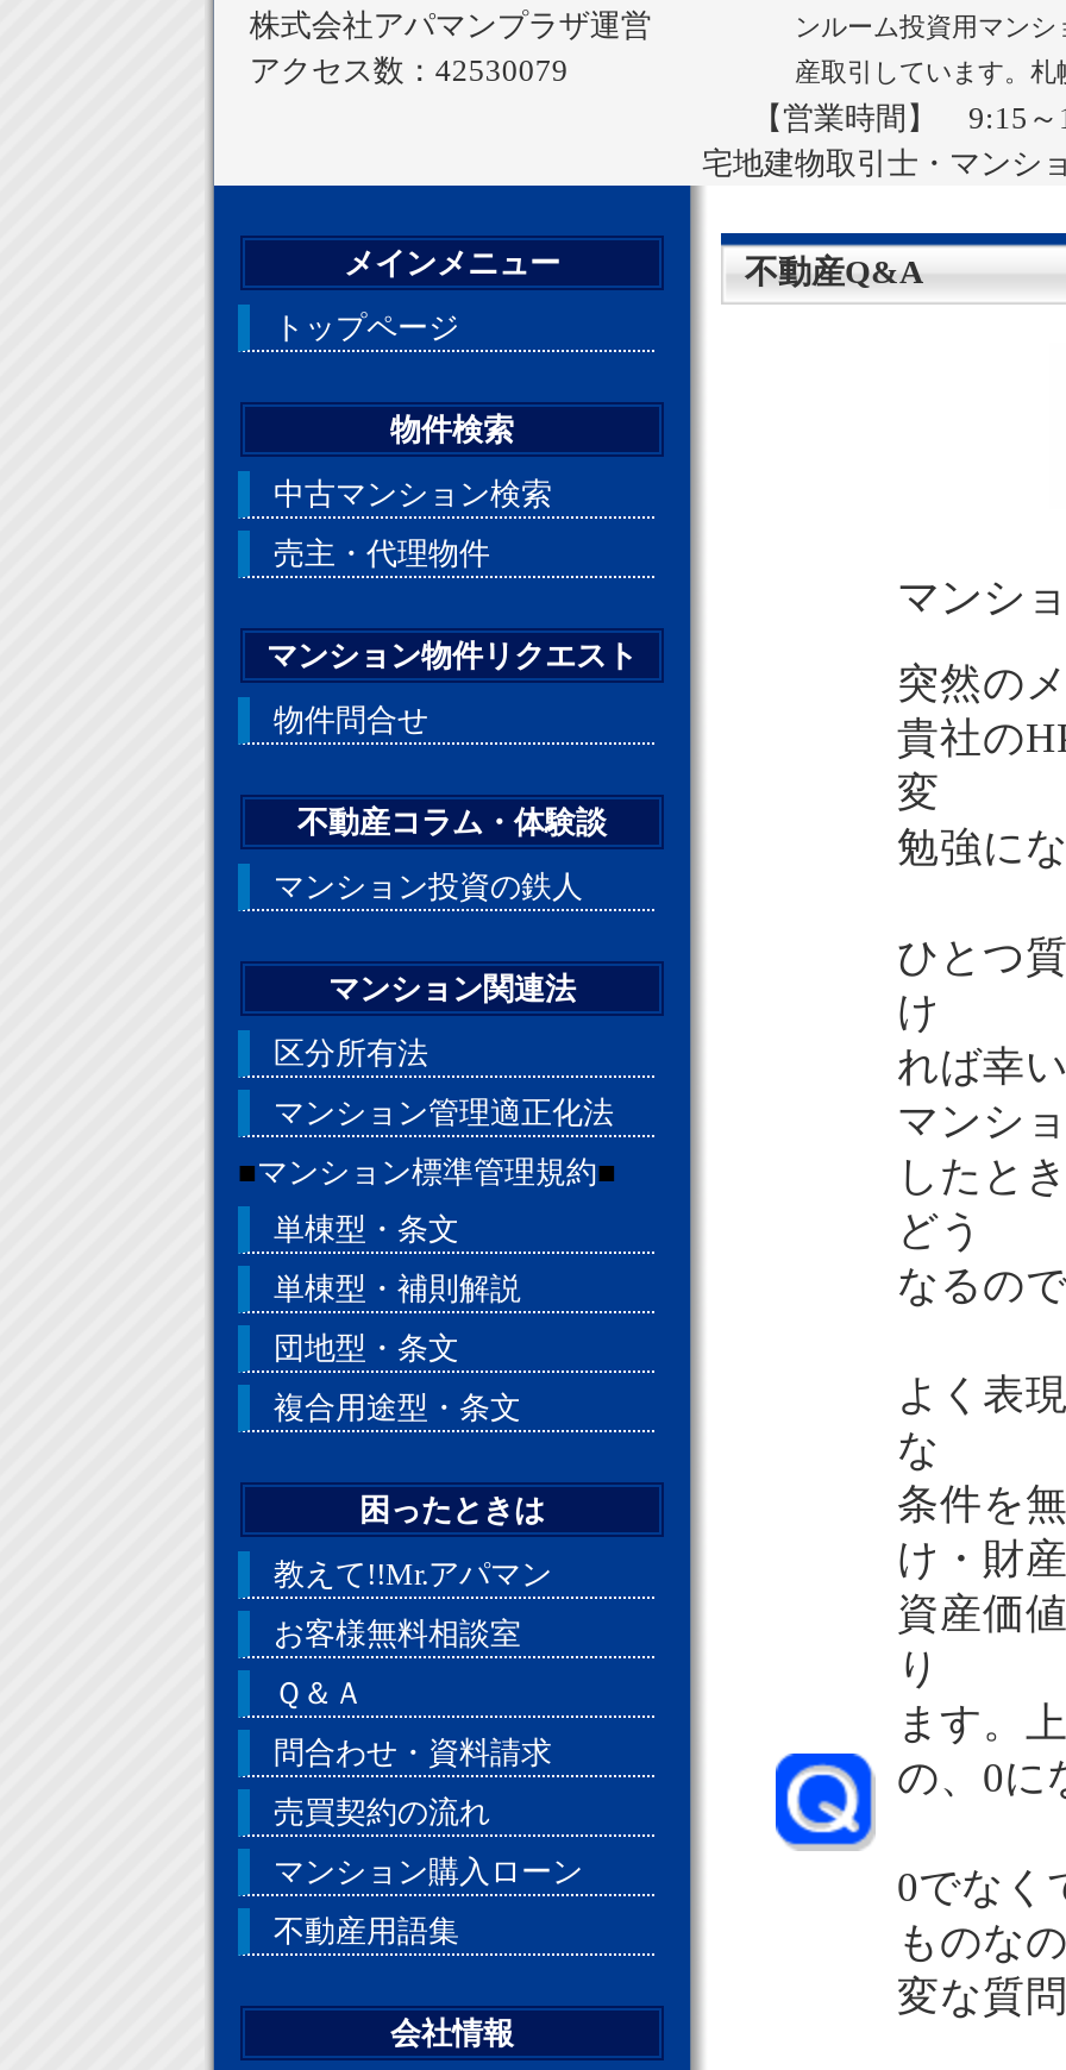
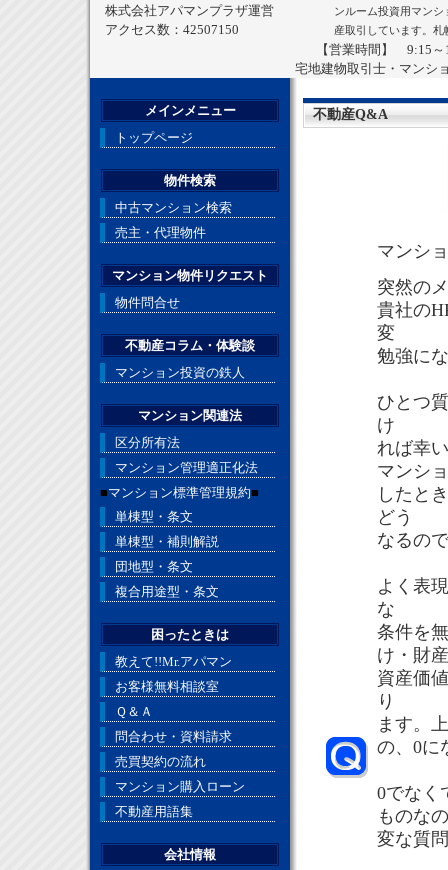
- アクセス数：42530079
+ アクセス数：42507150
